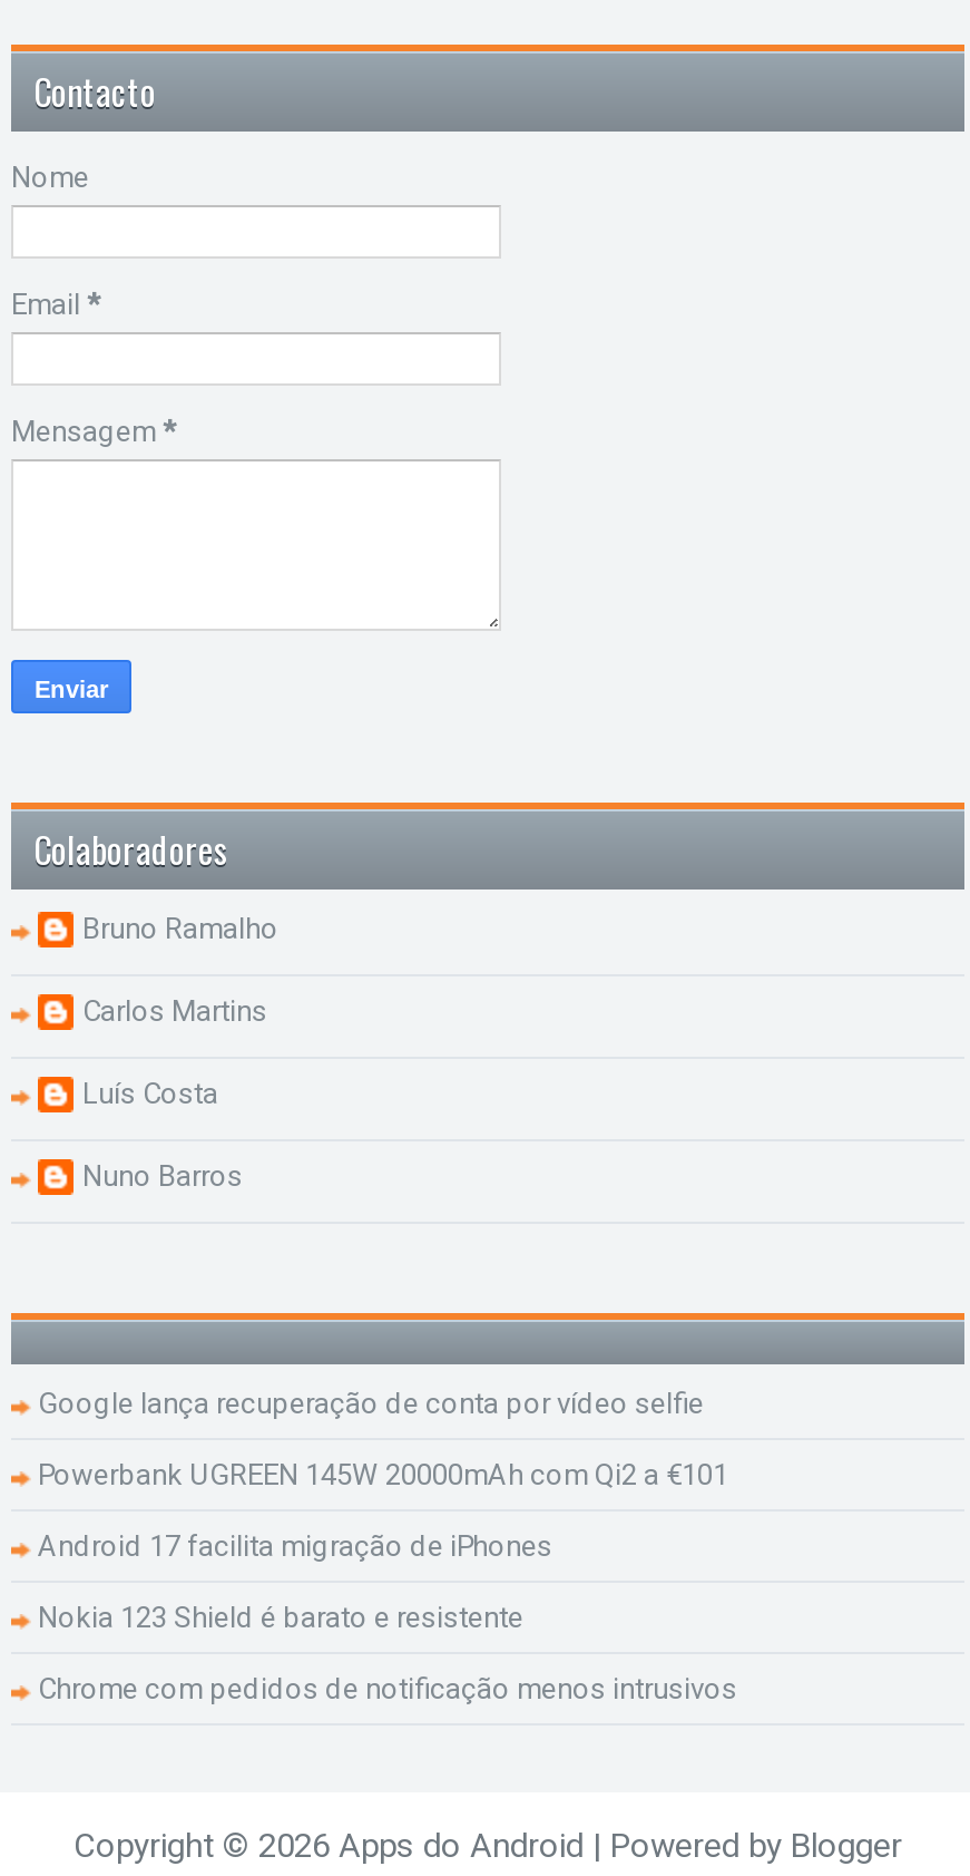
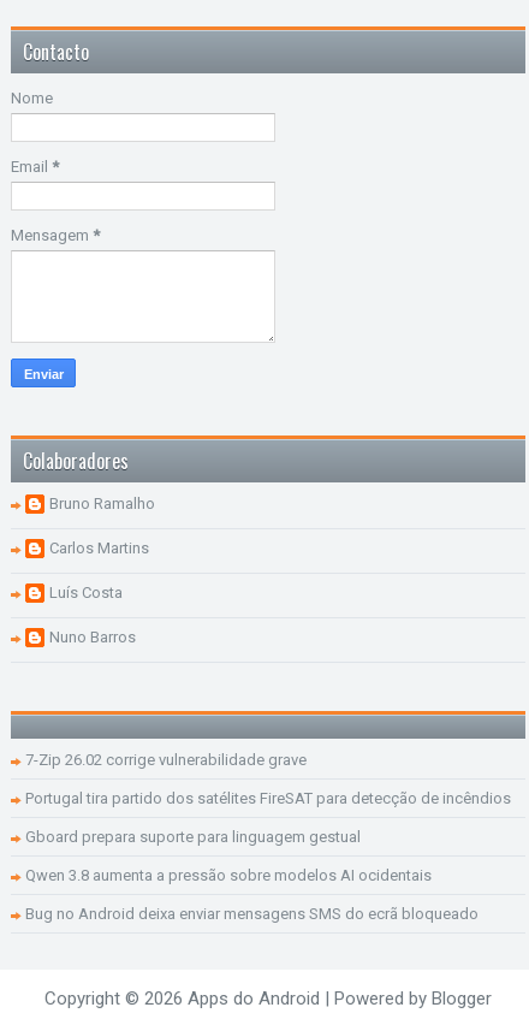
- Google lança recuperação de conta por vídeo selfie
+ 7-Zip 26.02 corrige vulnerabilidade grave

- Powerbank UGREEN 145W 20000mAh com Qi2 a €101
+ Portugal tira partido dos satélites FireSAT para detecção de incêndios

- Android 17 facilita migração de iPhones
+ Gboard prepara suporte para linguagem gestual

- Nokia 123 Shield é barato e resistente
+ Qwen 3.8 aumenta a pressão sobre modelos AI ocidentais

- Chrome com pedidos de notificação menos intrusivos
+ Bug no Android deixa enviar mensagens SMS do ecrã bloqueado
